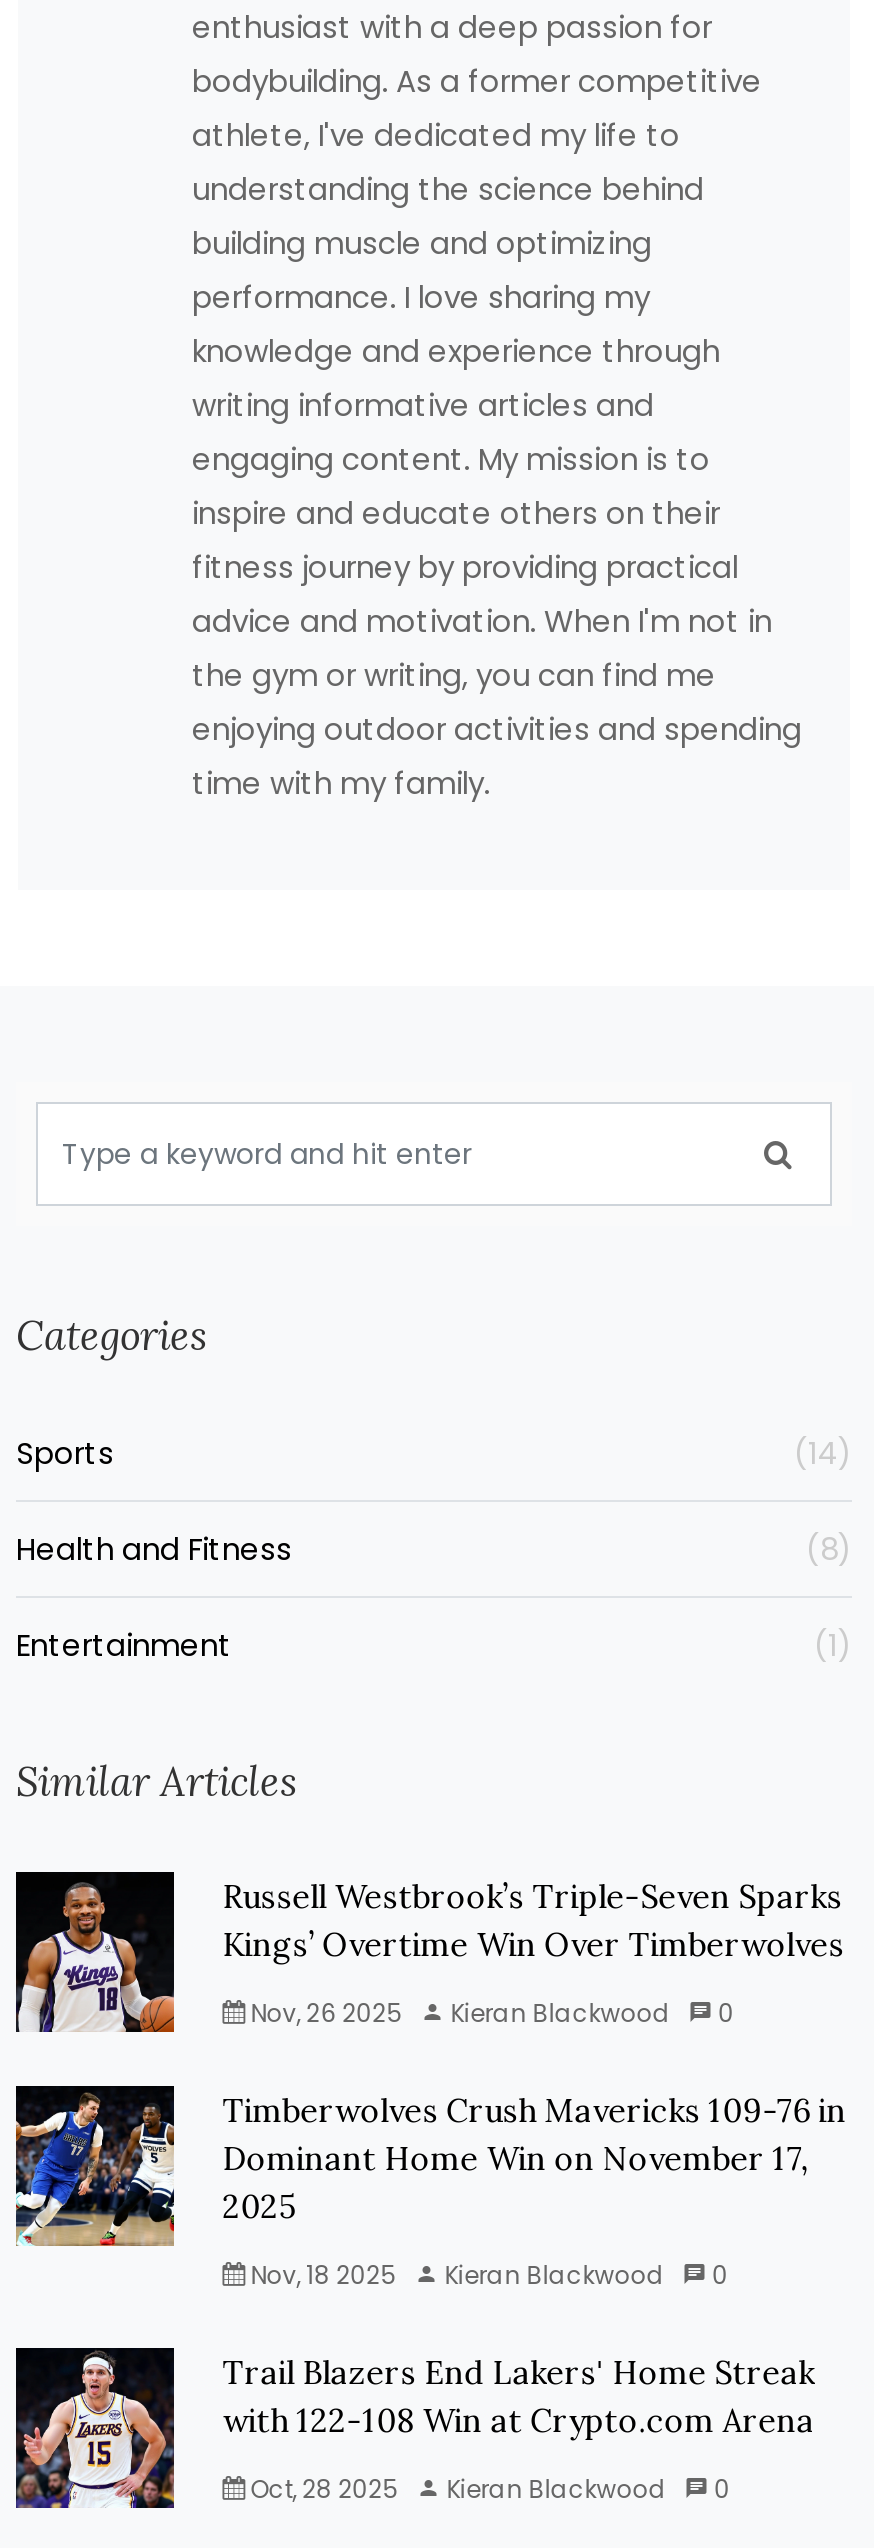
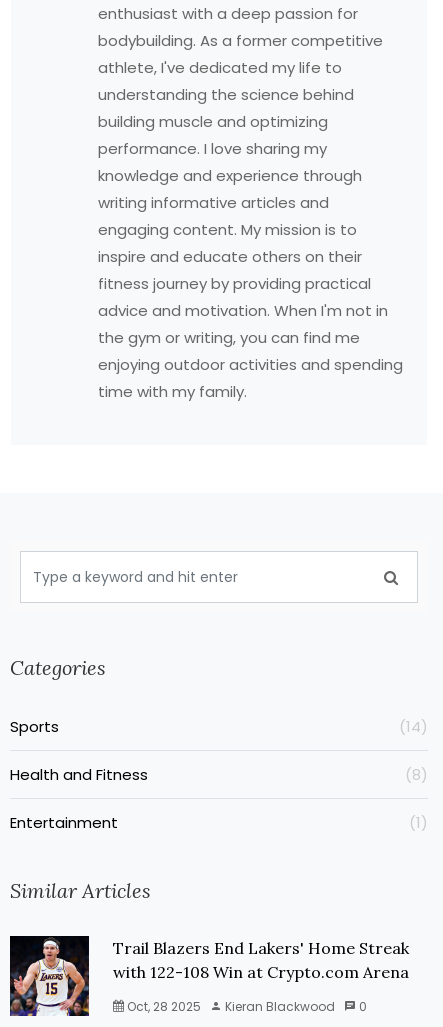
- [image]
- Russell Westbrook’s Triple-Seven Sparks
- Kings’ Overtime Win Over Timberwolves
- Nov, 26 2025
- Kieran Blackwood
- 0
- Timberwolves Crush Mavericks 109-76 in
- Dominant Home Win on November 17,
- 2025
- Nov, 18 2025
- Kieran Blackwood
- 0

- [image]
